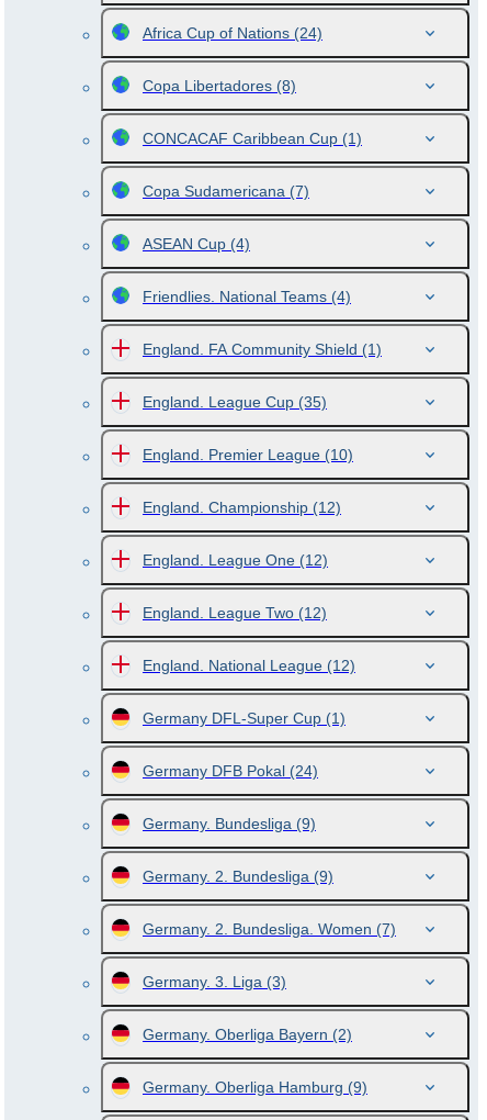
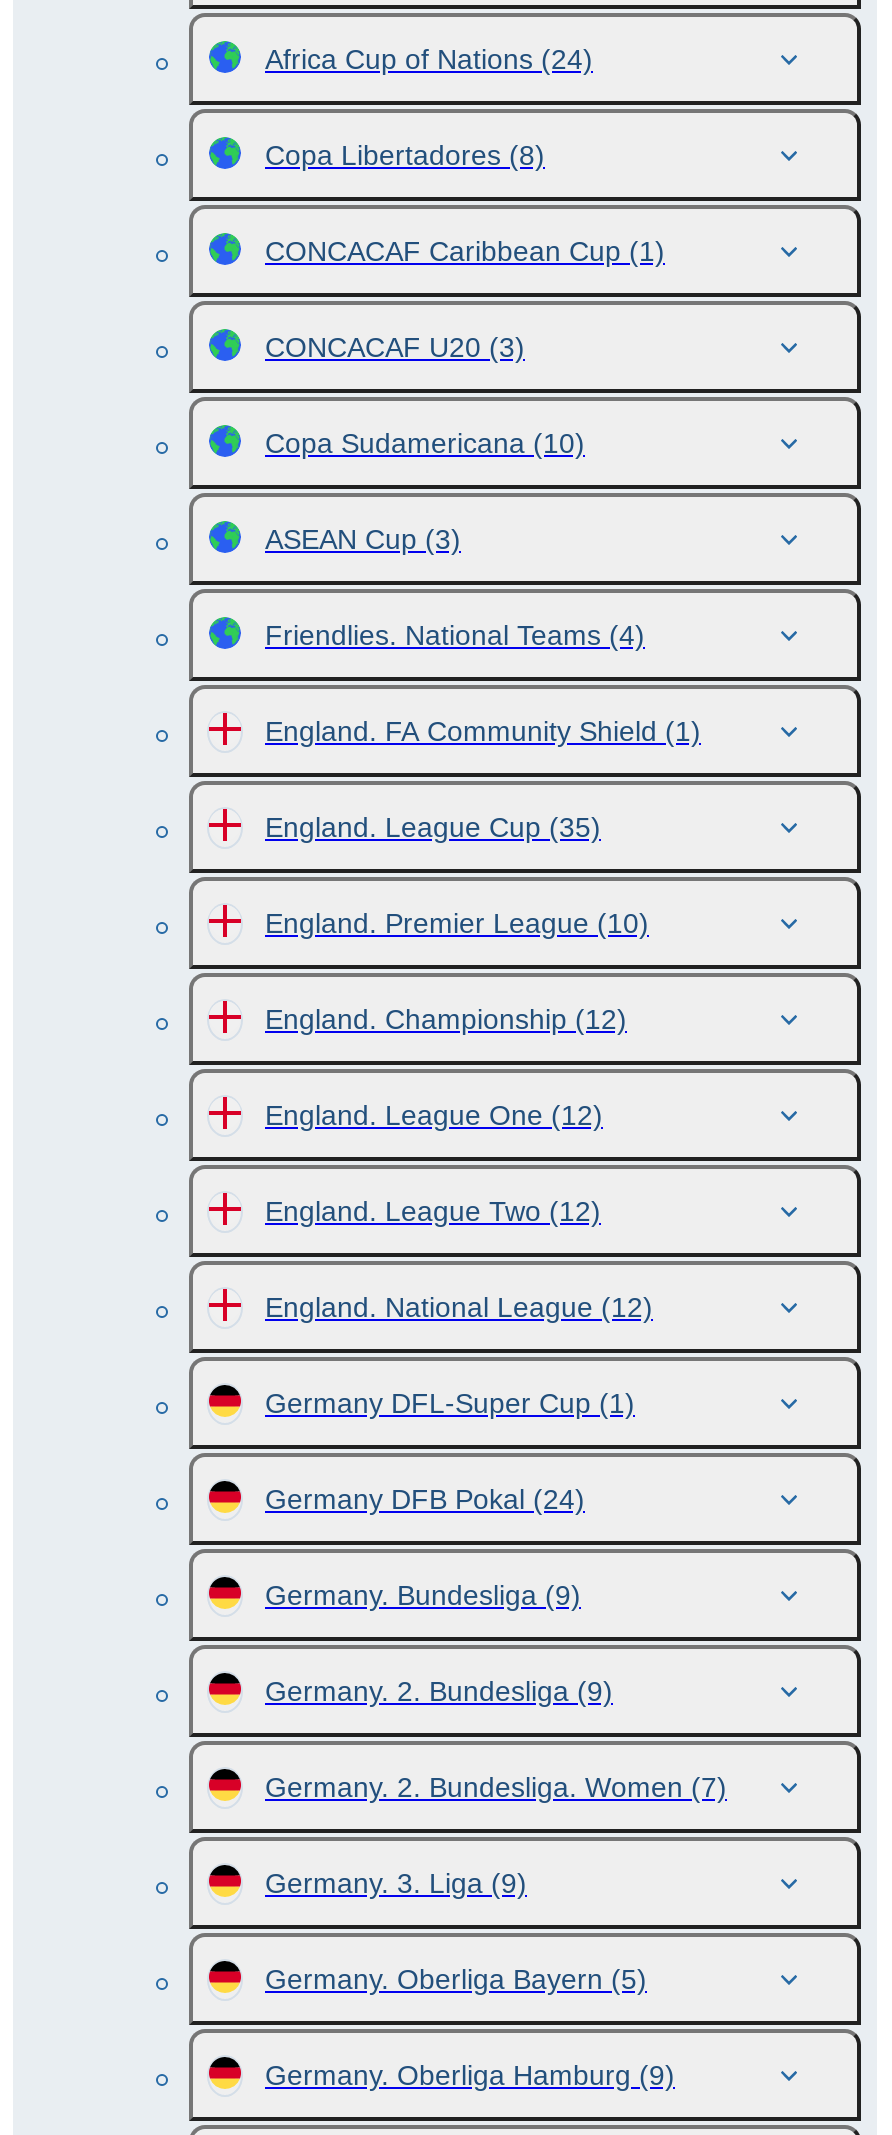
- Copa Sudamericana (7)
- ASEAN Cup (4)
+ CONCACAF U20 (3)
+ Copa Sudamericana (10)
+ ASEAN Cup (3)

- Germany. 3. Liga (3)
+ Germany. 3. Liga (9)

- Germany. Oberliga Bayern (2)
+ Germany. Oberliga Bayern (5)
